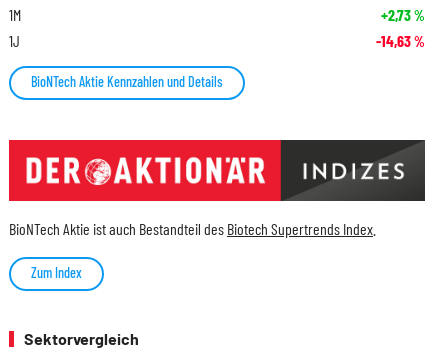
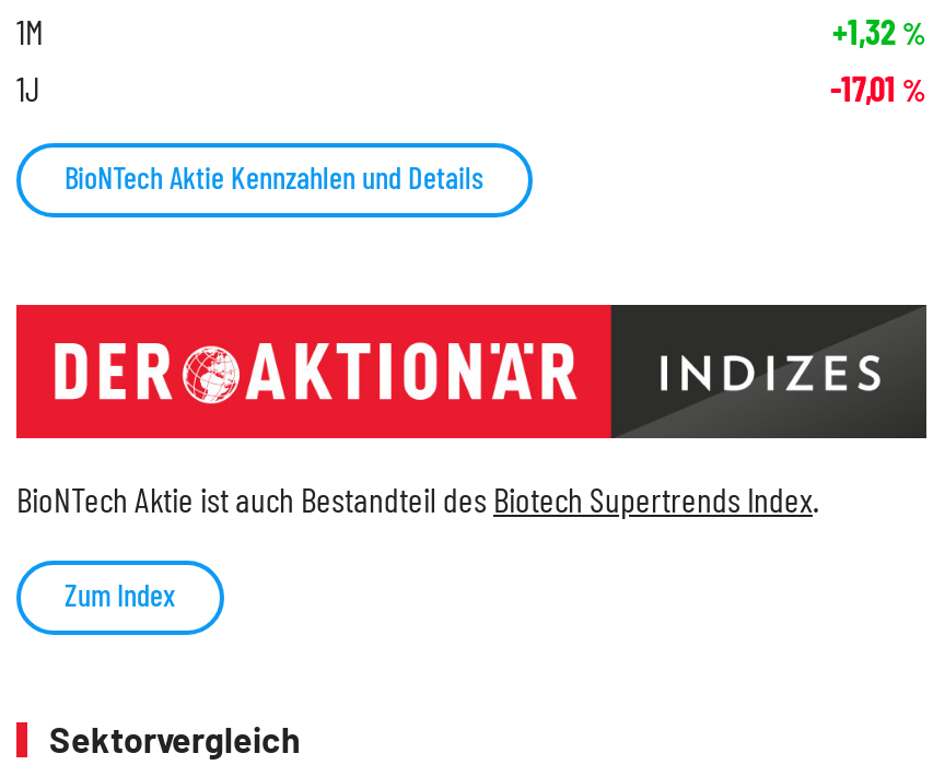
- +2,73%
+ +1,32%

- -14,63%
+ -17,01%
